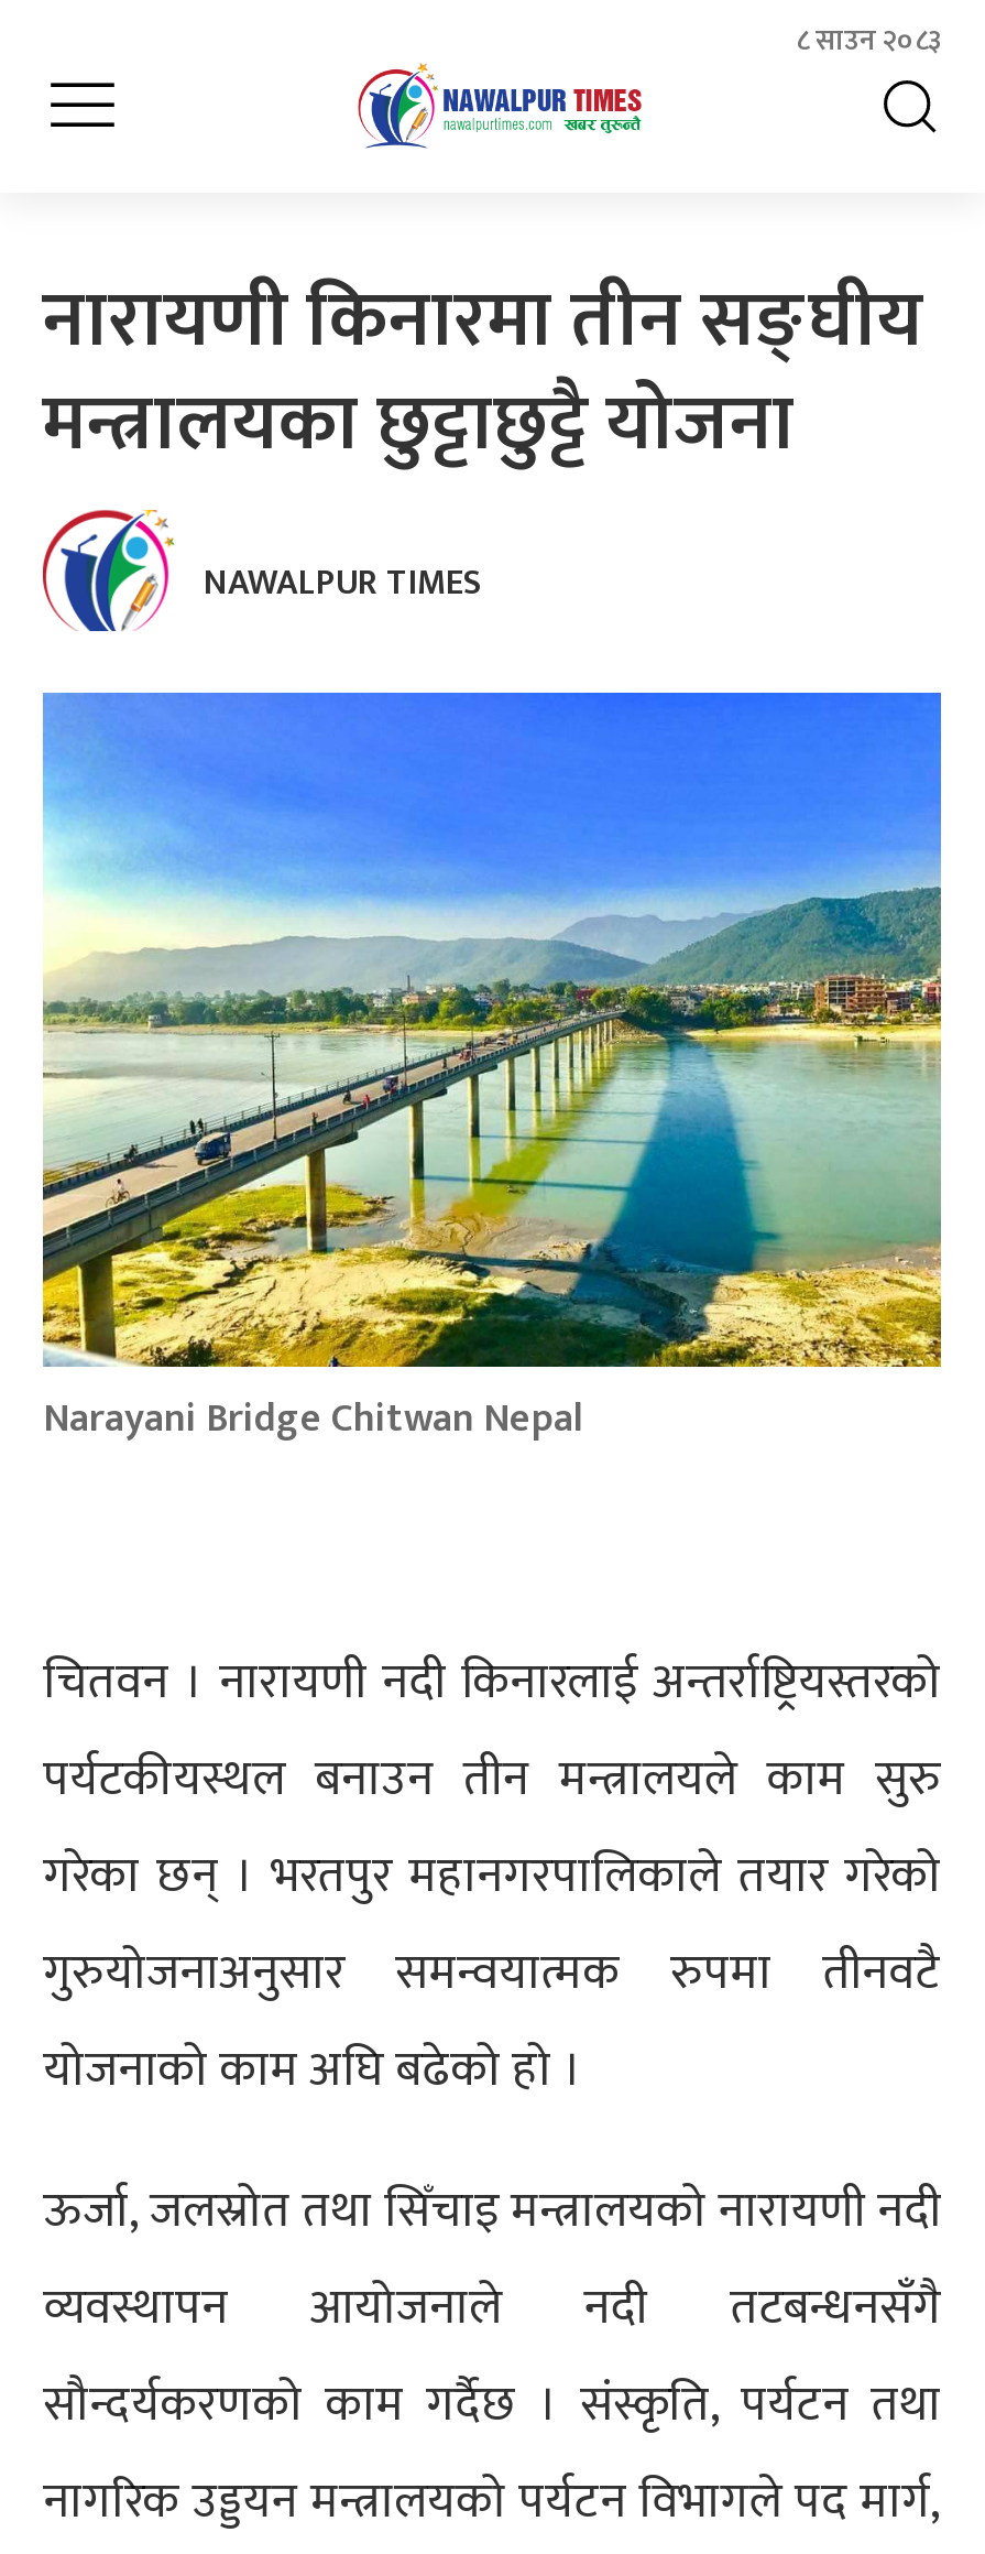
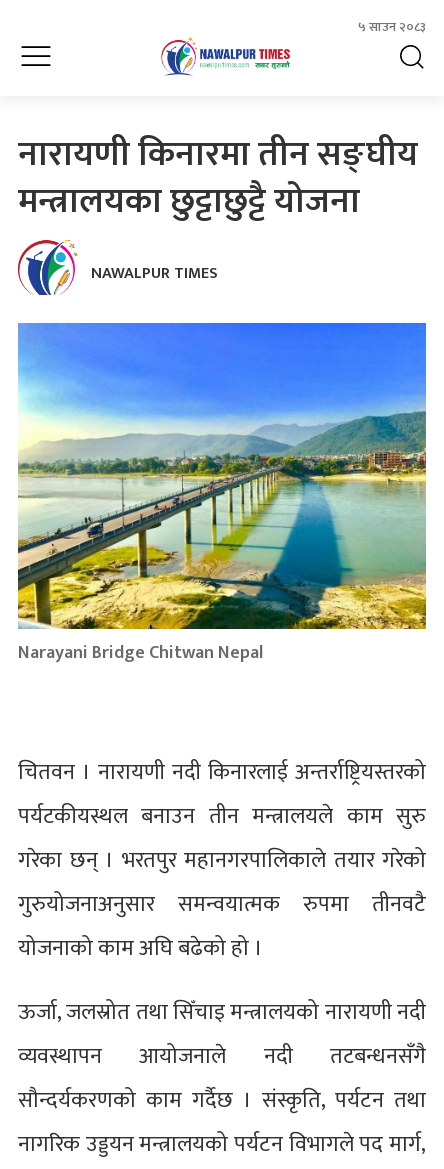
- ८ साउन २०८३
+ ५ साउन २०८३
